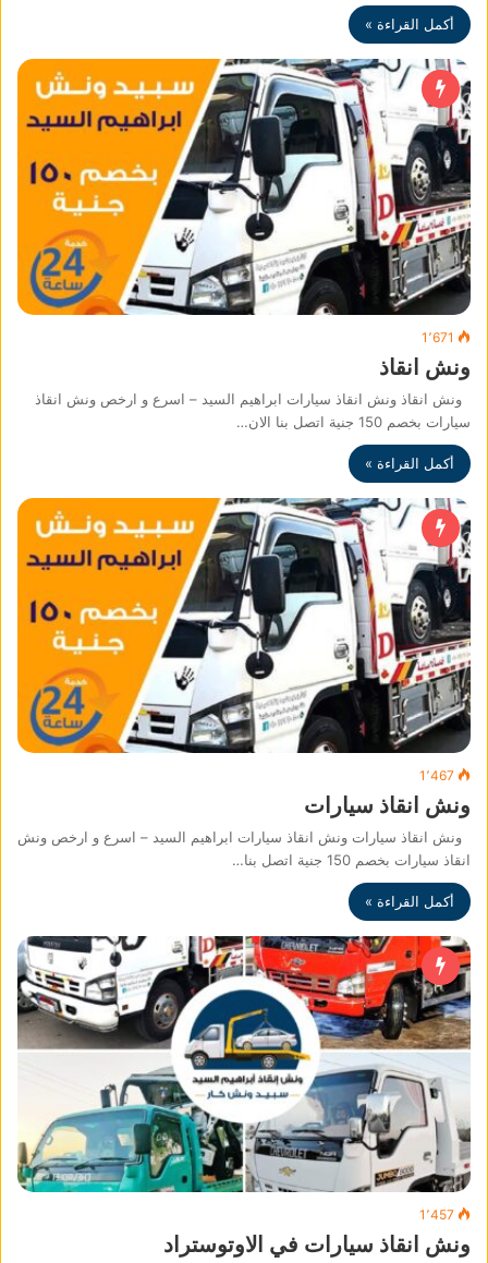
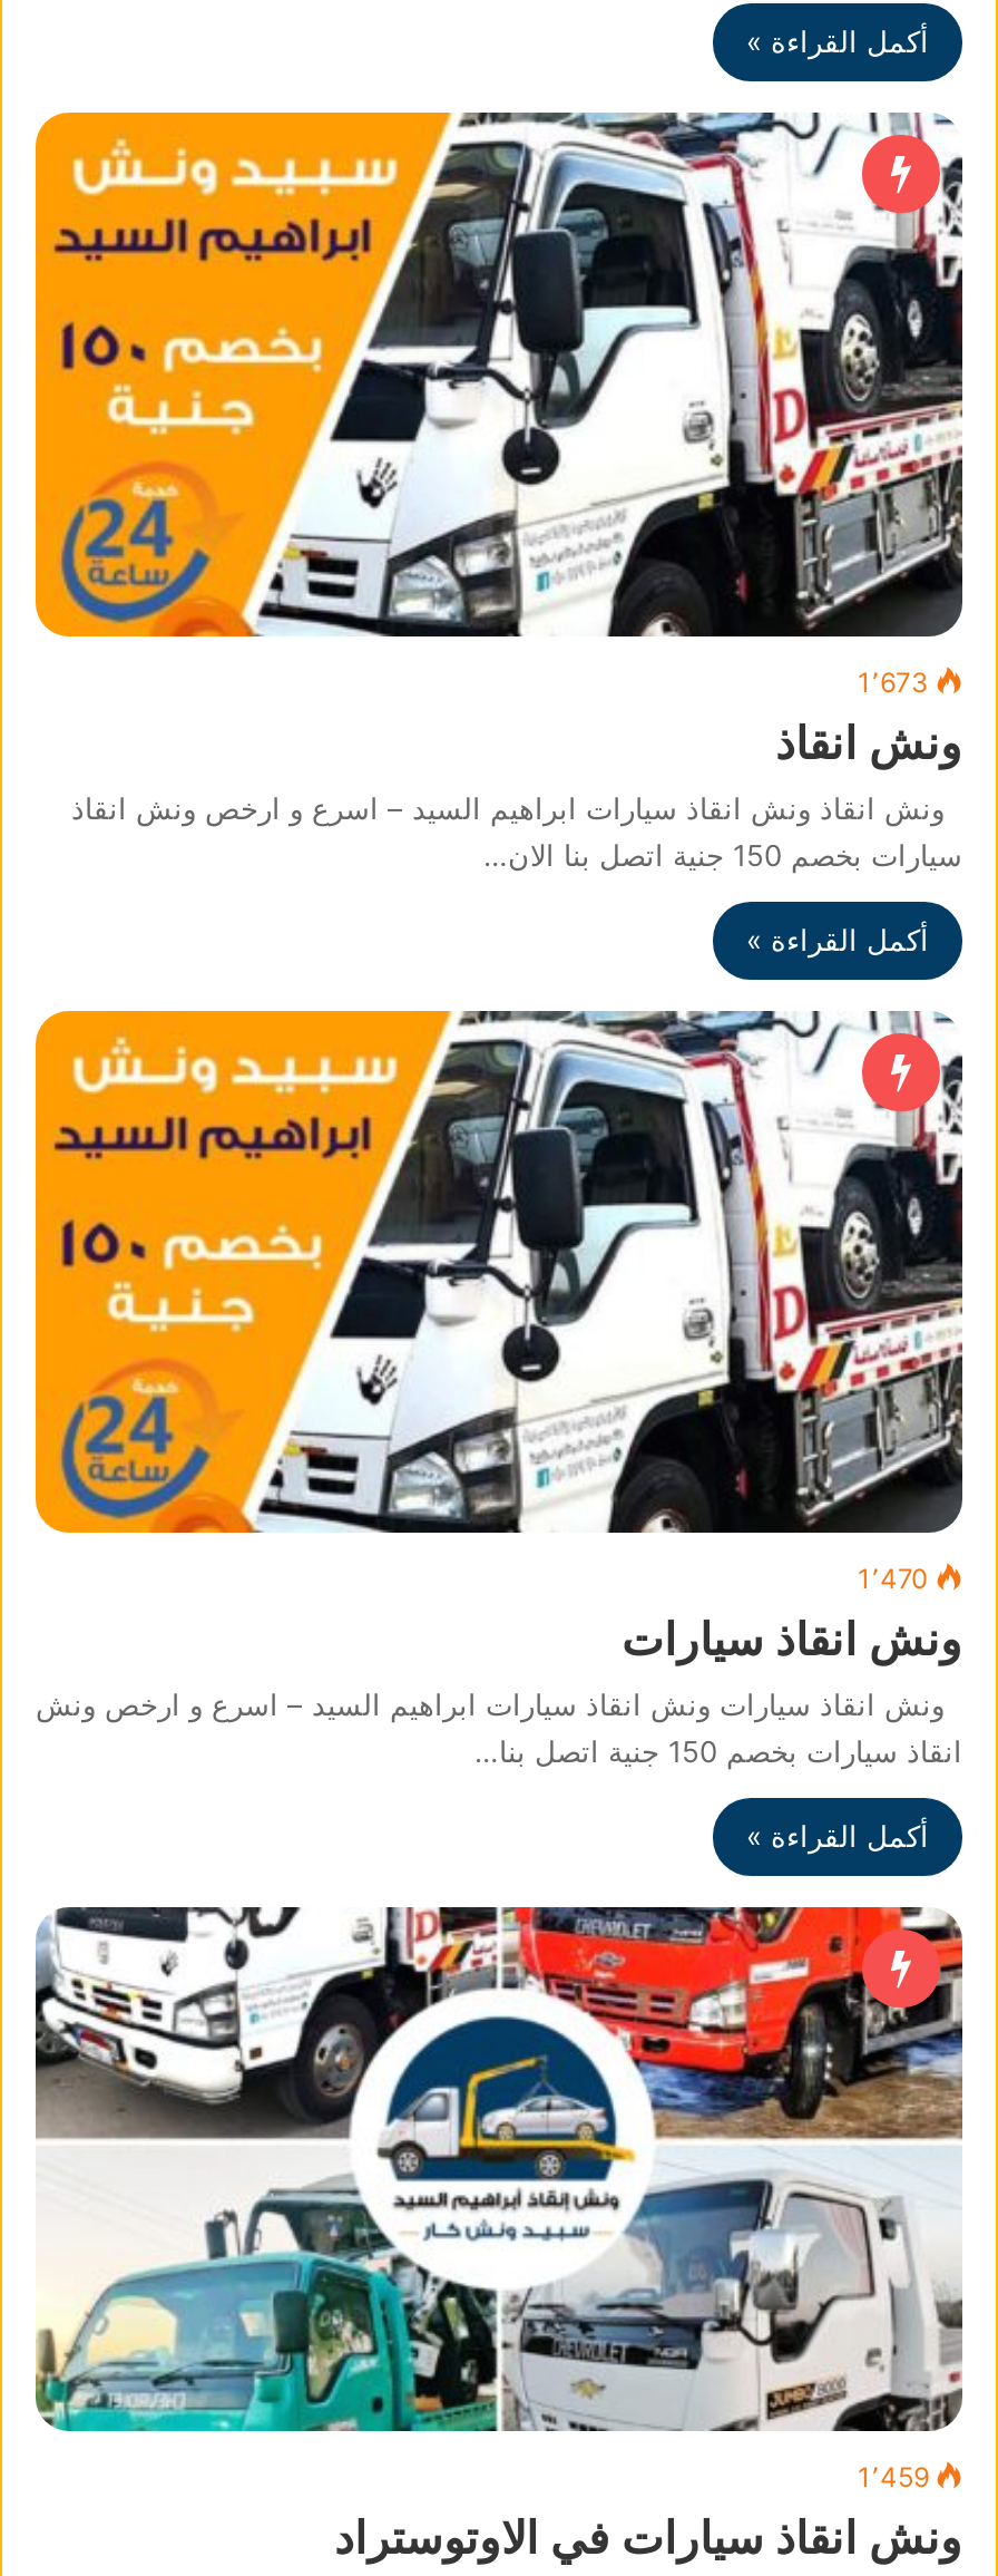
- 1٬671
+ 1٬673

- 1٬467
+ 1٬470

- 1٬457
+ 1٬459
